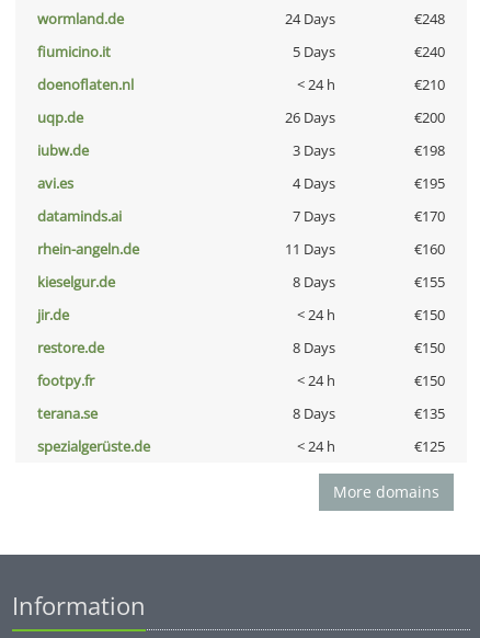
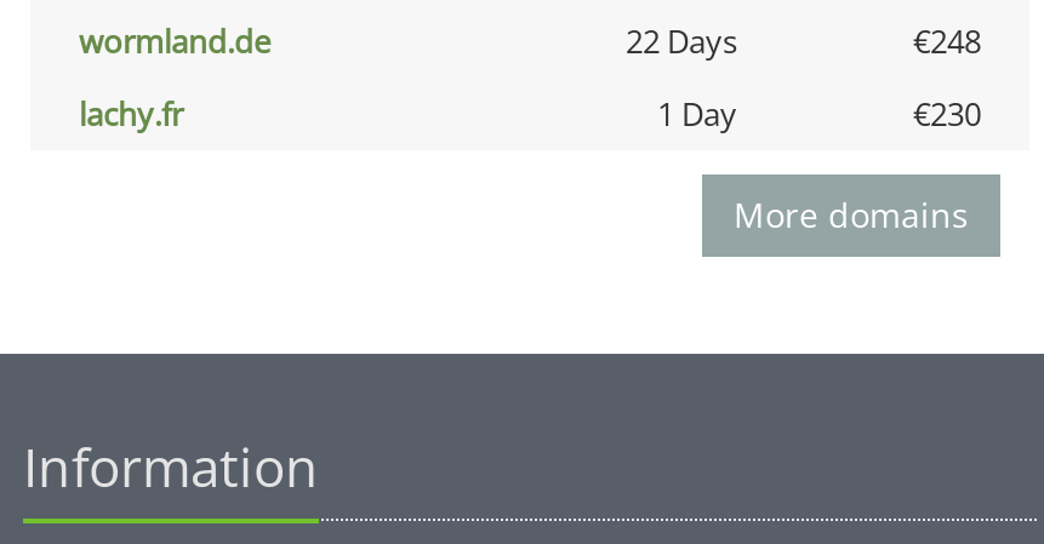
- 24 Days
+ 22 Days

- fiumicino.it
- 5 Days
- €240
- doenoflaten.nl
- < 24 h
- €210
- uqp.de
- 26 Days
- €200
- iubw.de
- 3 Days
- €198
- avi.es
- 4 Days
- €195
- dataminds.ai
- 7 Days
- €170
- rhein-angeln.de
- 11 Days
- €160
- kieselgur.de
- 8 Days
- €155
- jir.de
- < 24 h
- €150
- restore.de
- 8 Days
- €150
- footpy.fr
- < 24 h
- €150
- terana.se
- 8 Days
- €135
- spezialgerüste.de
- < 24 h
- €125
+ lachy.fr
+ 1 Day
+ €230
